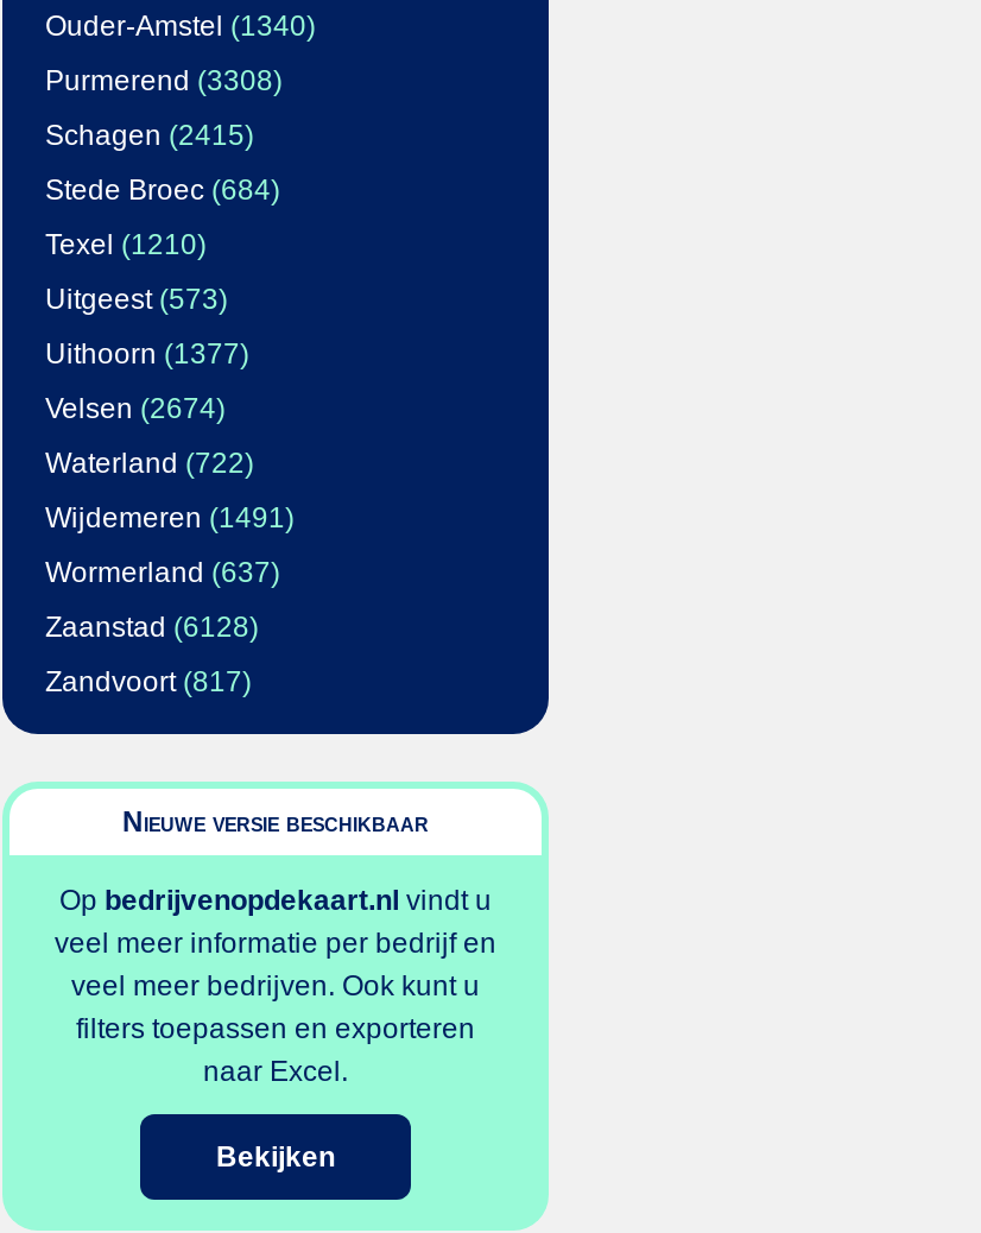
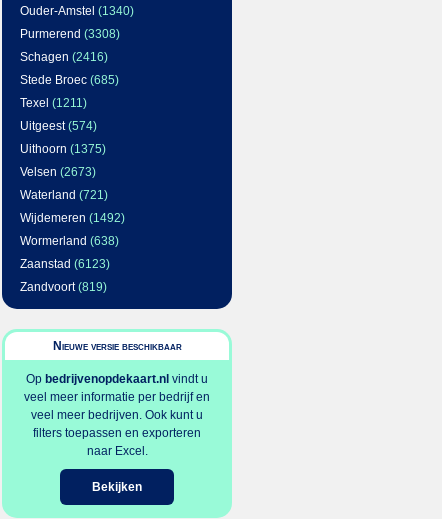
- Schagen (2415)
+ Schagen (2416)

- Stede Broec (684)
+ Stede Broec (685)

- Texel (1210)
+ Texel (1211)

- Uitgeest (573)
+ Uitgeest (574)

- Uithoorn (1377)
+ Uithoorn (1375)

- Velsen (2674)
+ Velsen (2673)

- Waterland (722)
+ Waterland (721)

- Wijdemeren (1491)
+ Wijdemeren (1492)

- Wormerland (637)
+ Wormerland (638)

- Zaanstad (6128)
+ Zaanstad (6123)

- Zandvoort (817)
+ Zandvoort (819)
